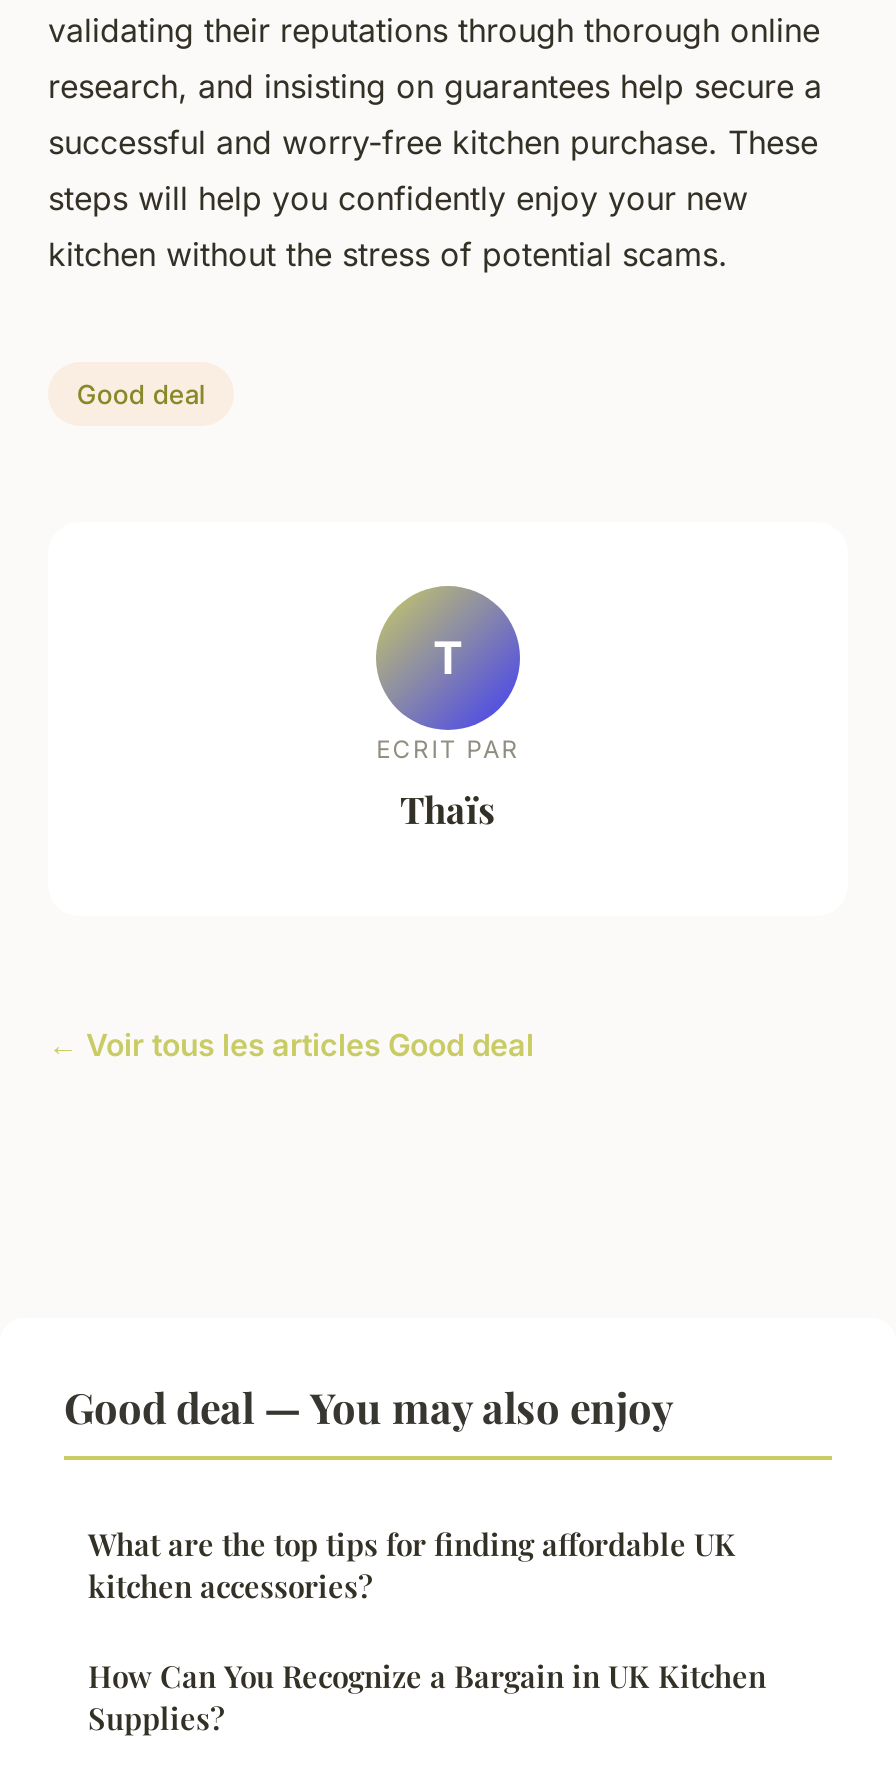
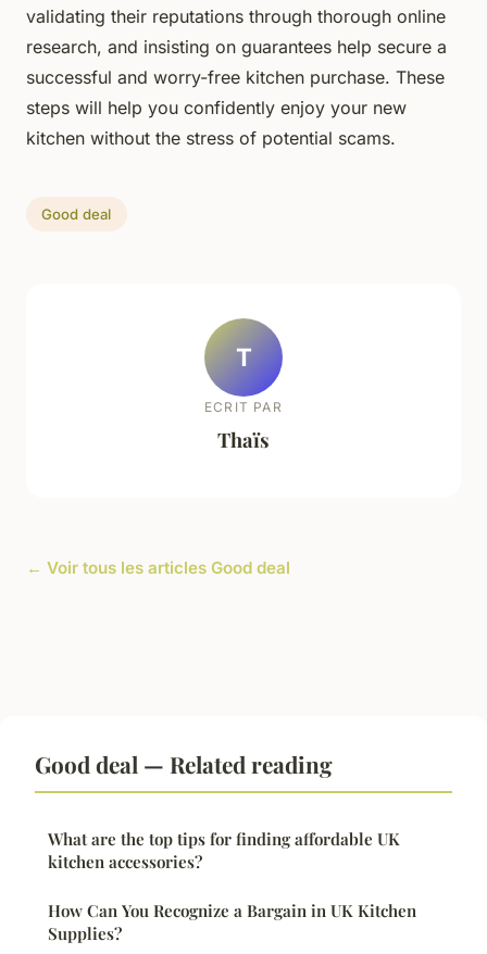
- Good deal — You may also enjoy
+ Good deal — Related reading
